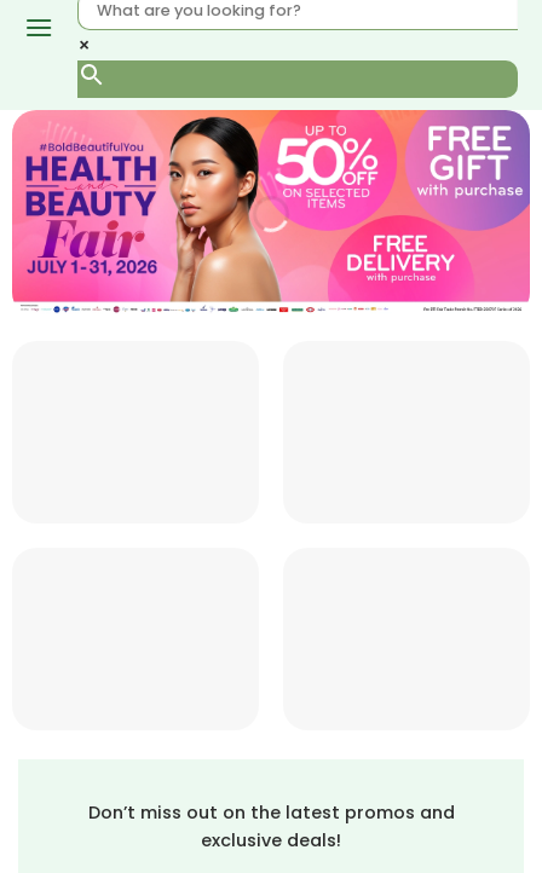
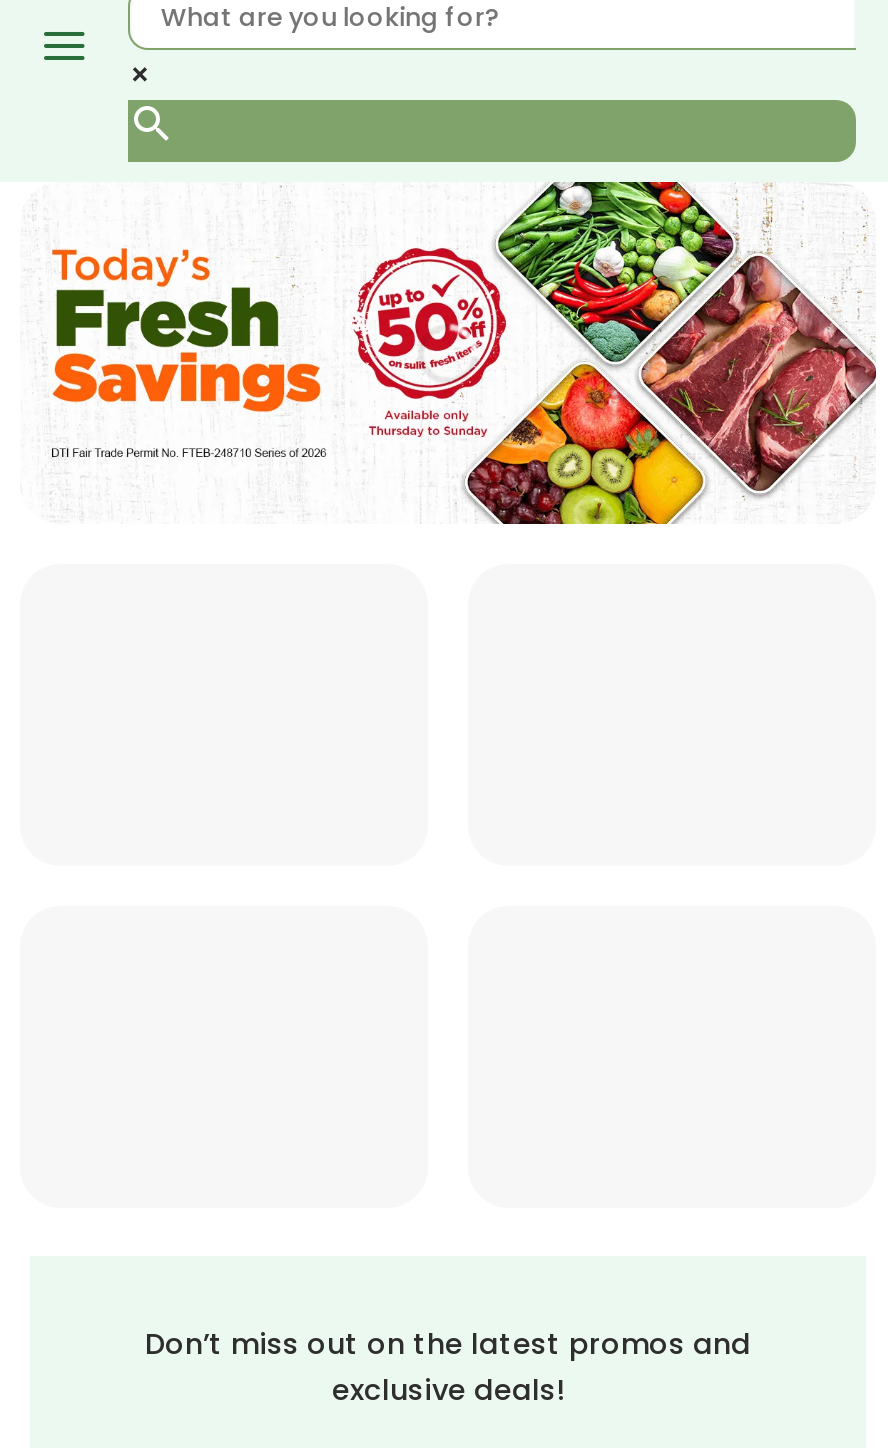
- [image]
+ [image]
